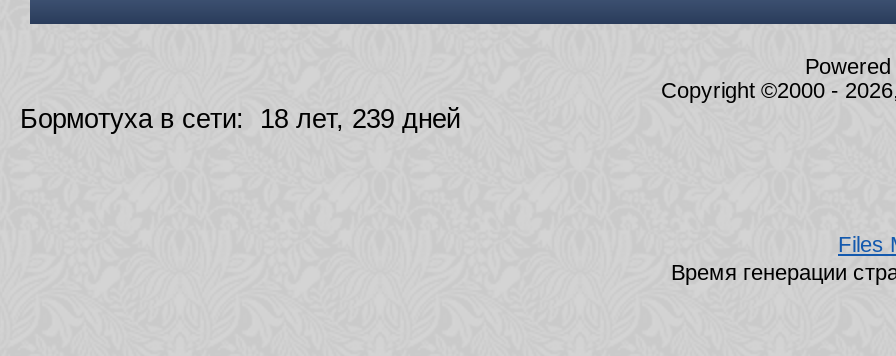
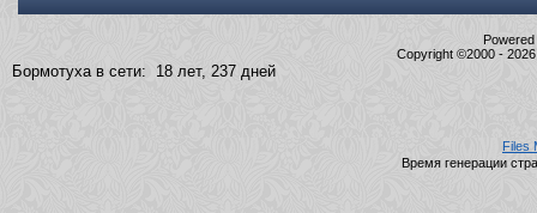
- Бормотуха в сети: 18 лет, 239 дней
+ Бормотуха в сети: 18 лет, 237 дней
